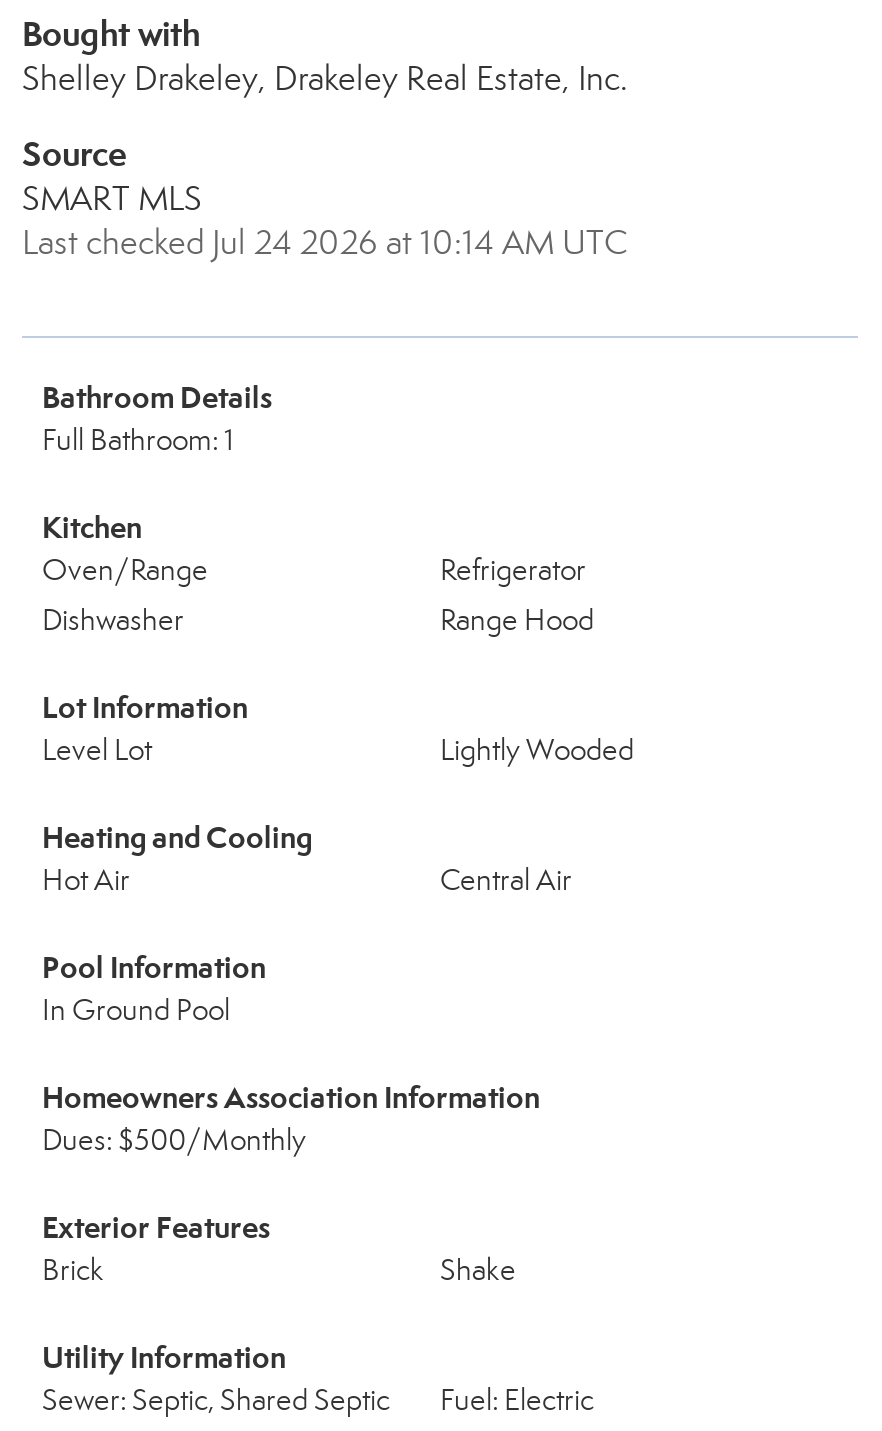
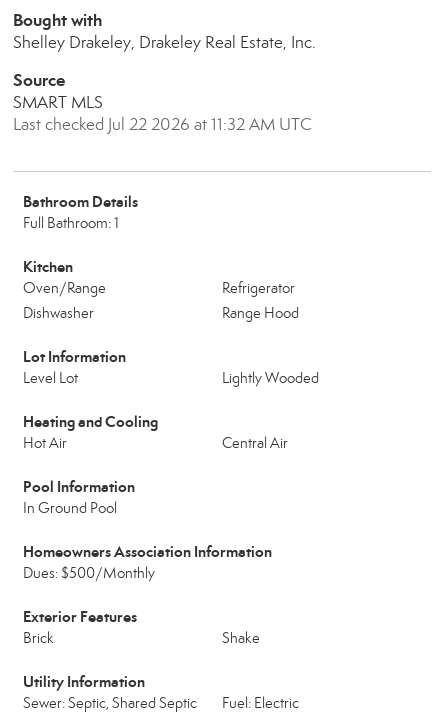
- Last checked Jul 24 2026 at 10:14 AM UTC
+ Last checked Jul 22 2026 at 11:32 AM UTC
